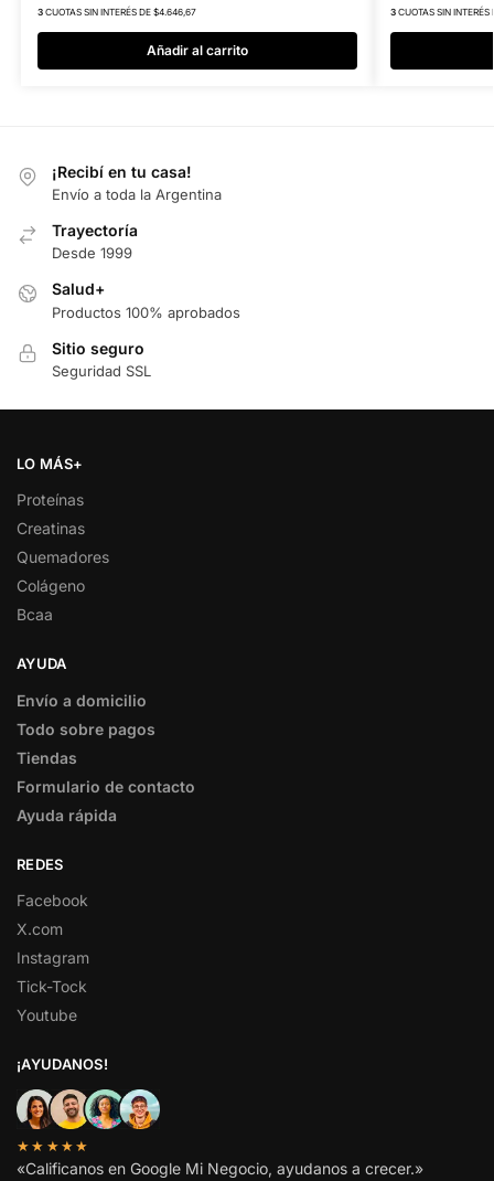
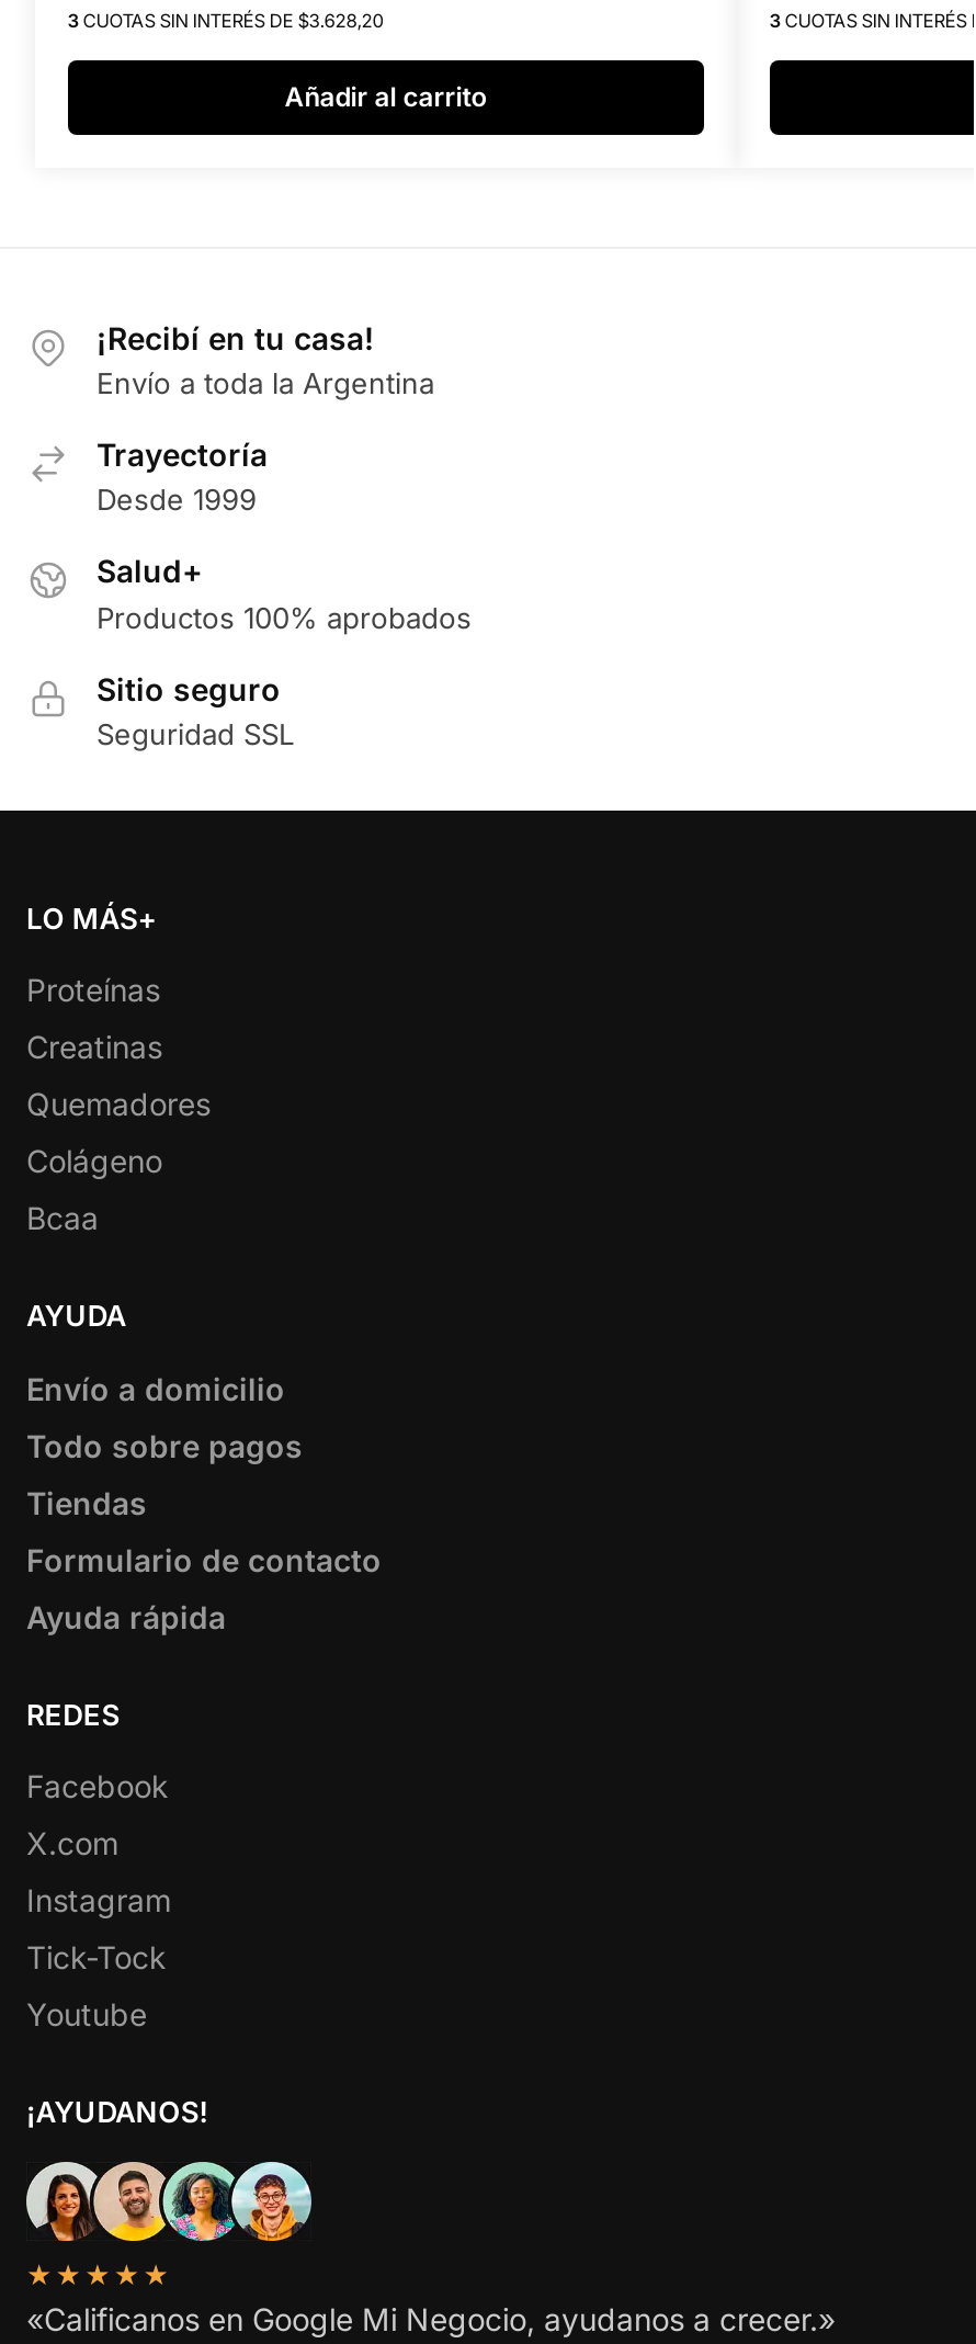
- 3 CUOTAS SIN INTERÉS DE $4.646,67
+ 3 CUOTAS SIN INTERÉS DE $3.628,20
